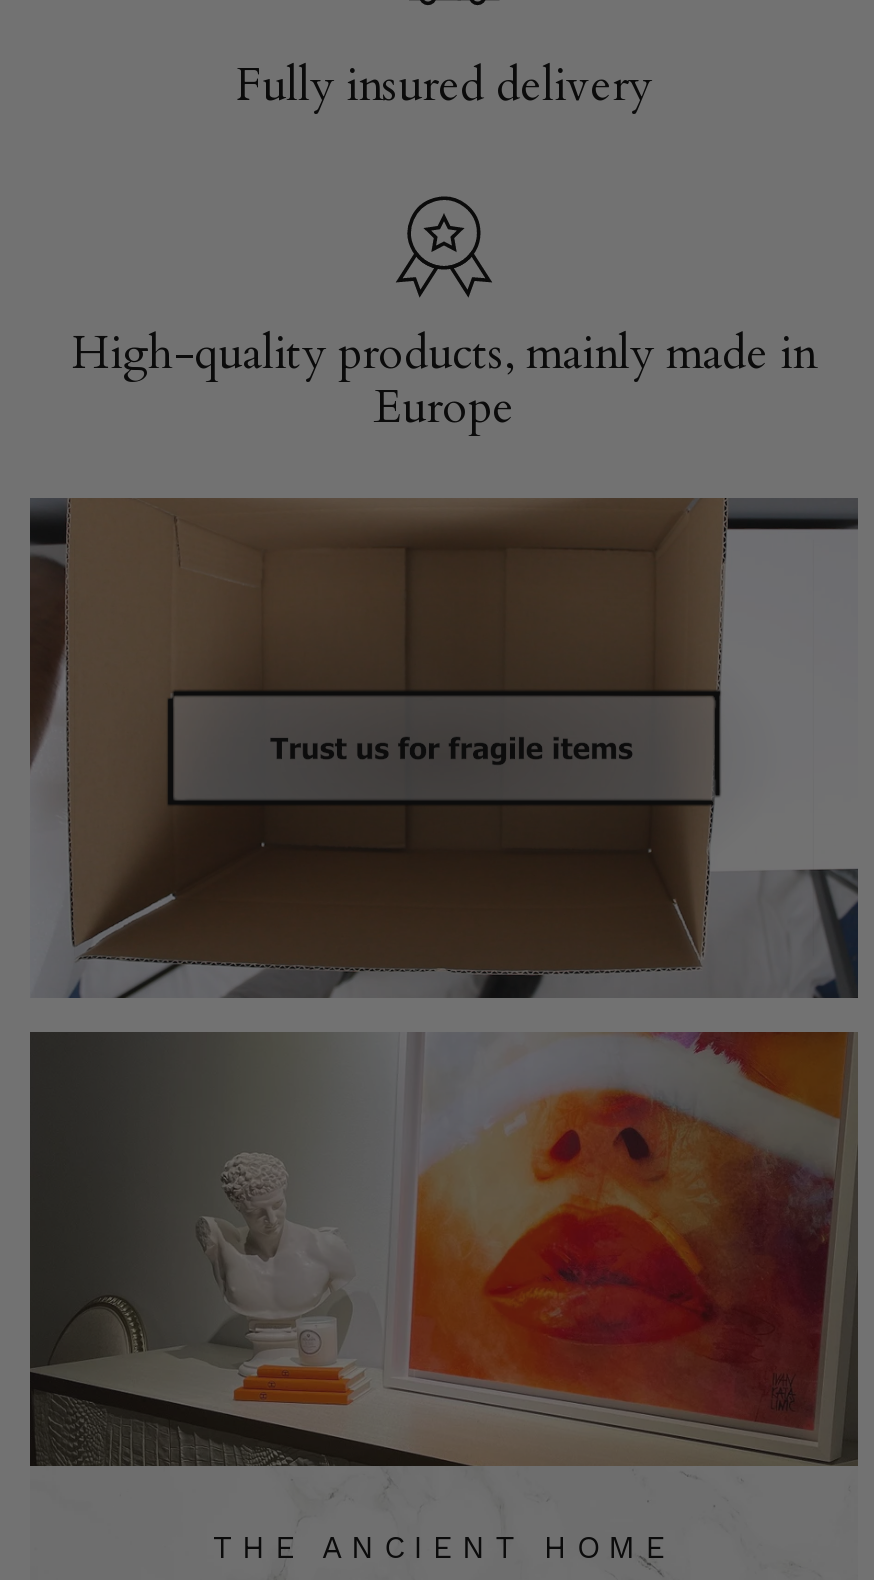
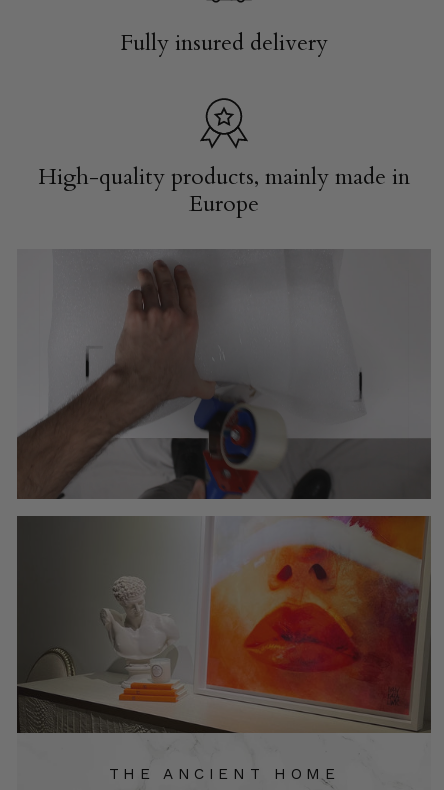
- [image]
+ [image]
